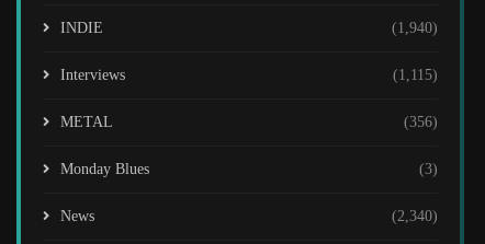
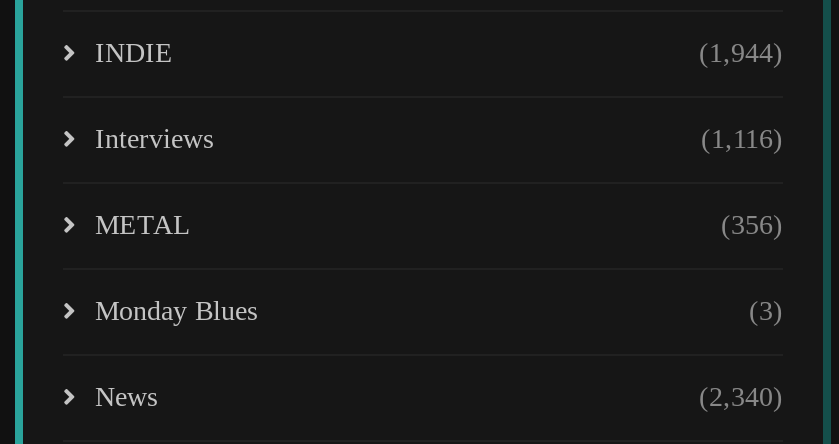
- (1,940)
+ (1,944)

- (1,115)
+ (1,116)
